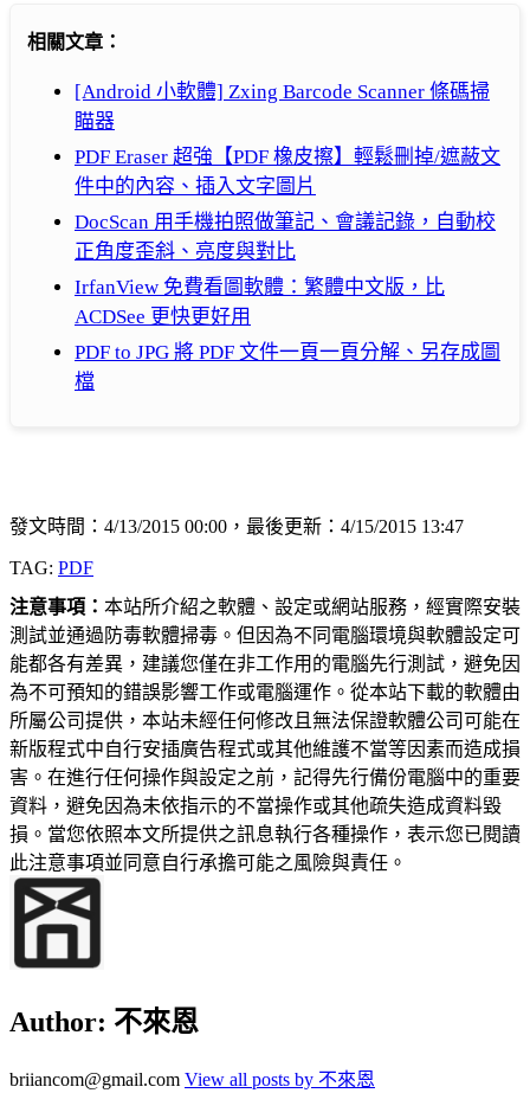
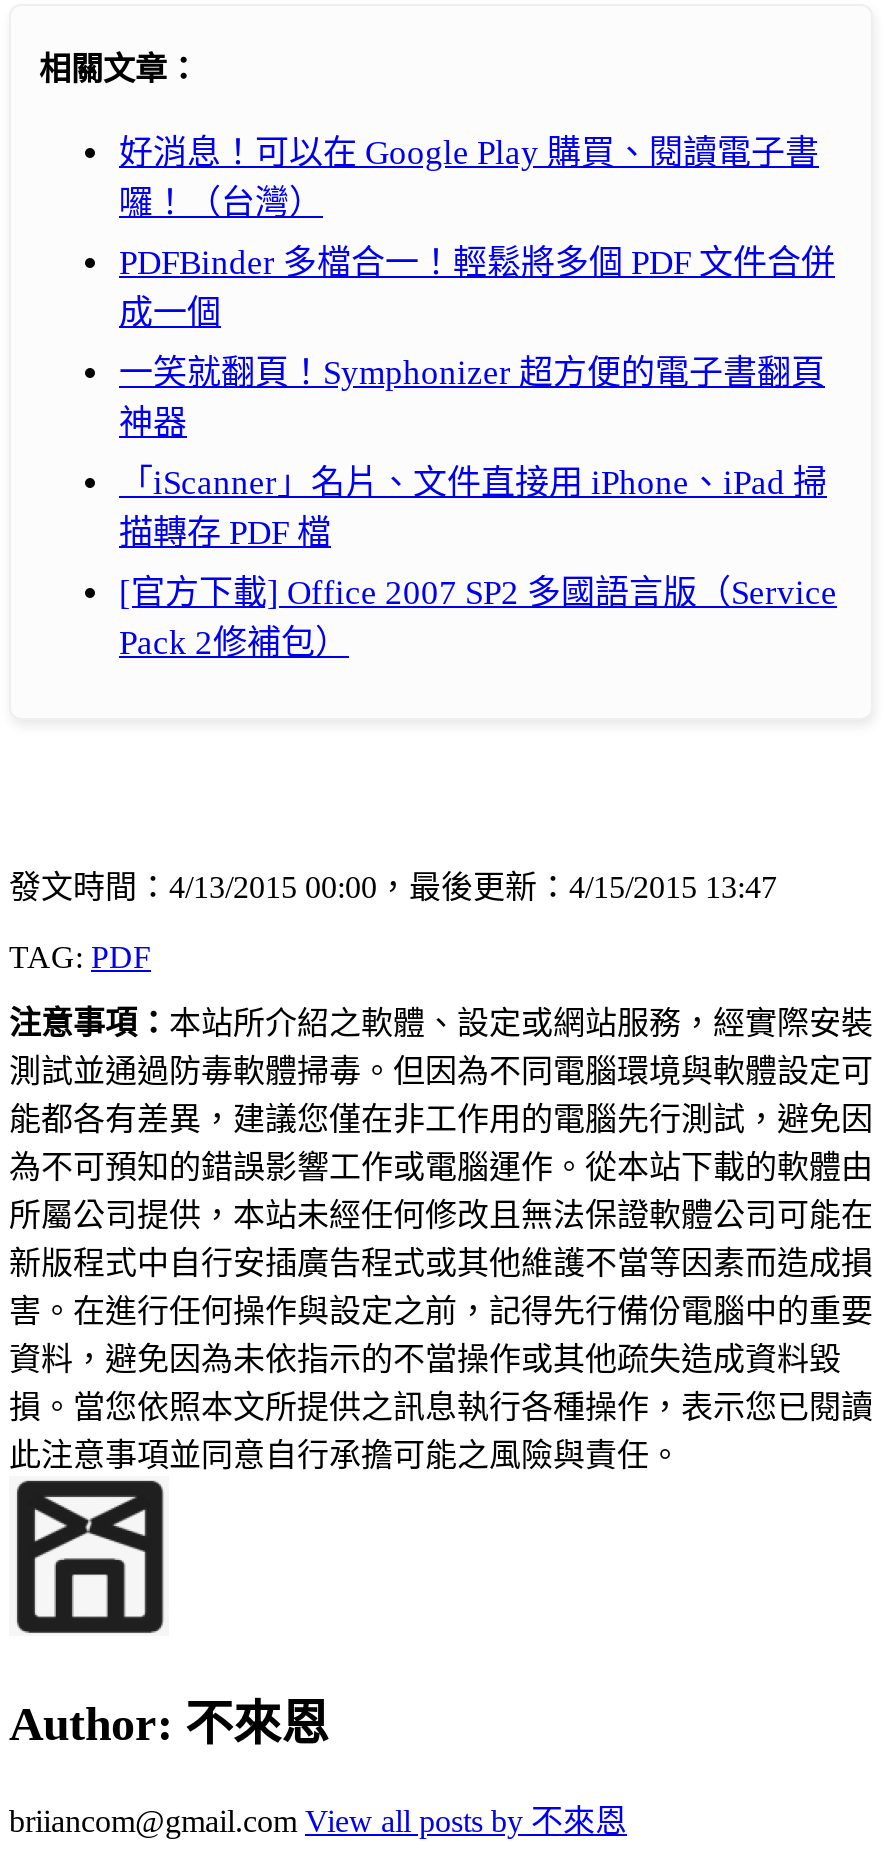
- [Android 小軟體] Zxing Barcode Scanner 條碼掃
- 瞄器
+ 好消息！可以在 Google Play 購買、閱讀電子書
+ 囉！（台灣）

- PDF Eraser 超強【PDF 橡皮擦】輕鬆刪掉/遮蔽文
- 件中的內容、插入文字圖片
+ PDFBinder 多檔合一！輕鬆將多個 PDF 文件合併
+ 成一個

- DocScan 用手機拍照做筆記、會議記錄，自動校
- 正角度歪斜、亮度與對比
+ 一笑就翻頁！Symphonizer 超方便的電子書翻頁
+ 神器

- IrfanView 免費看圖軟體：繁體中文版，比
- ACDSee 更快更好用
+ 「iScanner」名片、文件直接用 iPhone、iPad 掃
+ 描轉存 PDF 檔

- PDF to JPG 將 PDF 文件一頁一頁分解、另存成圖
- 檔
+ [官方下載] Office 2007 SP2 多國語言版（Service
+ Pack 2修補包）
